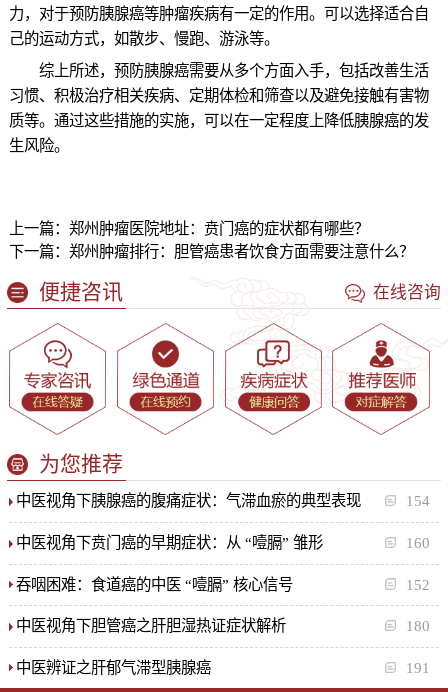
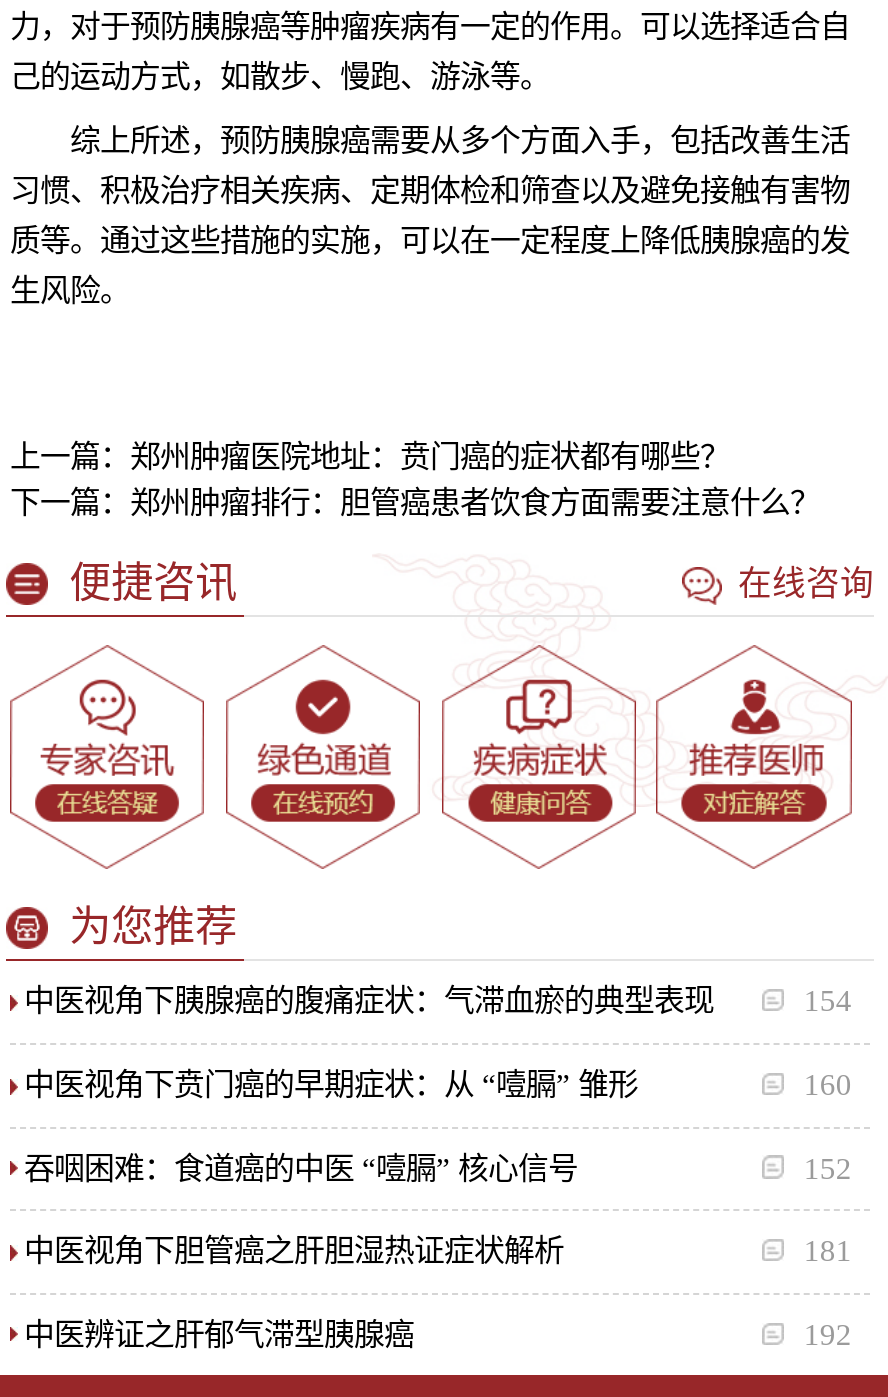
- 180
+ 181

- 191
+ 192
